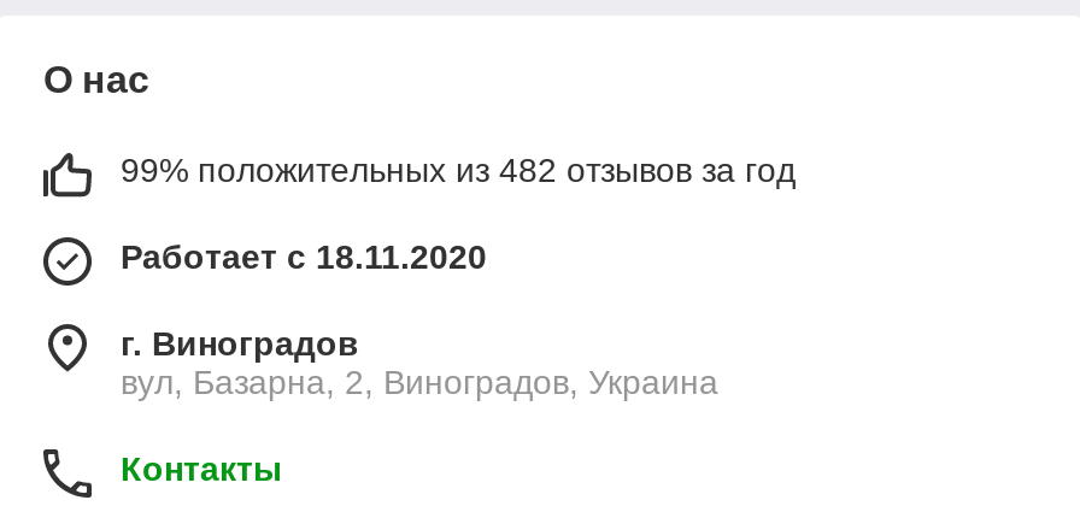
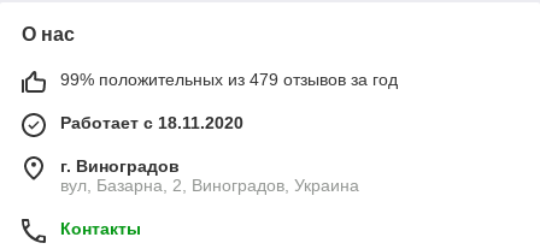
- 99% положительных из 482 отзывов за год
+ 99% положительных из 479 отзывов за год
